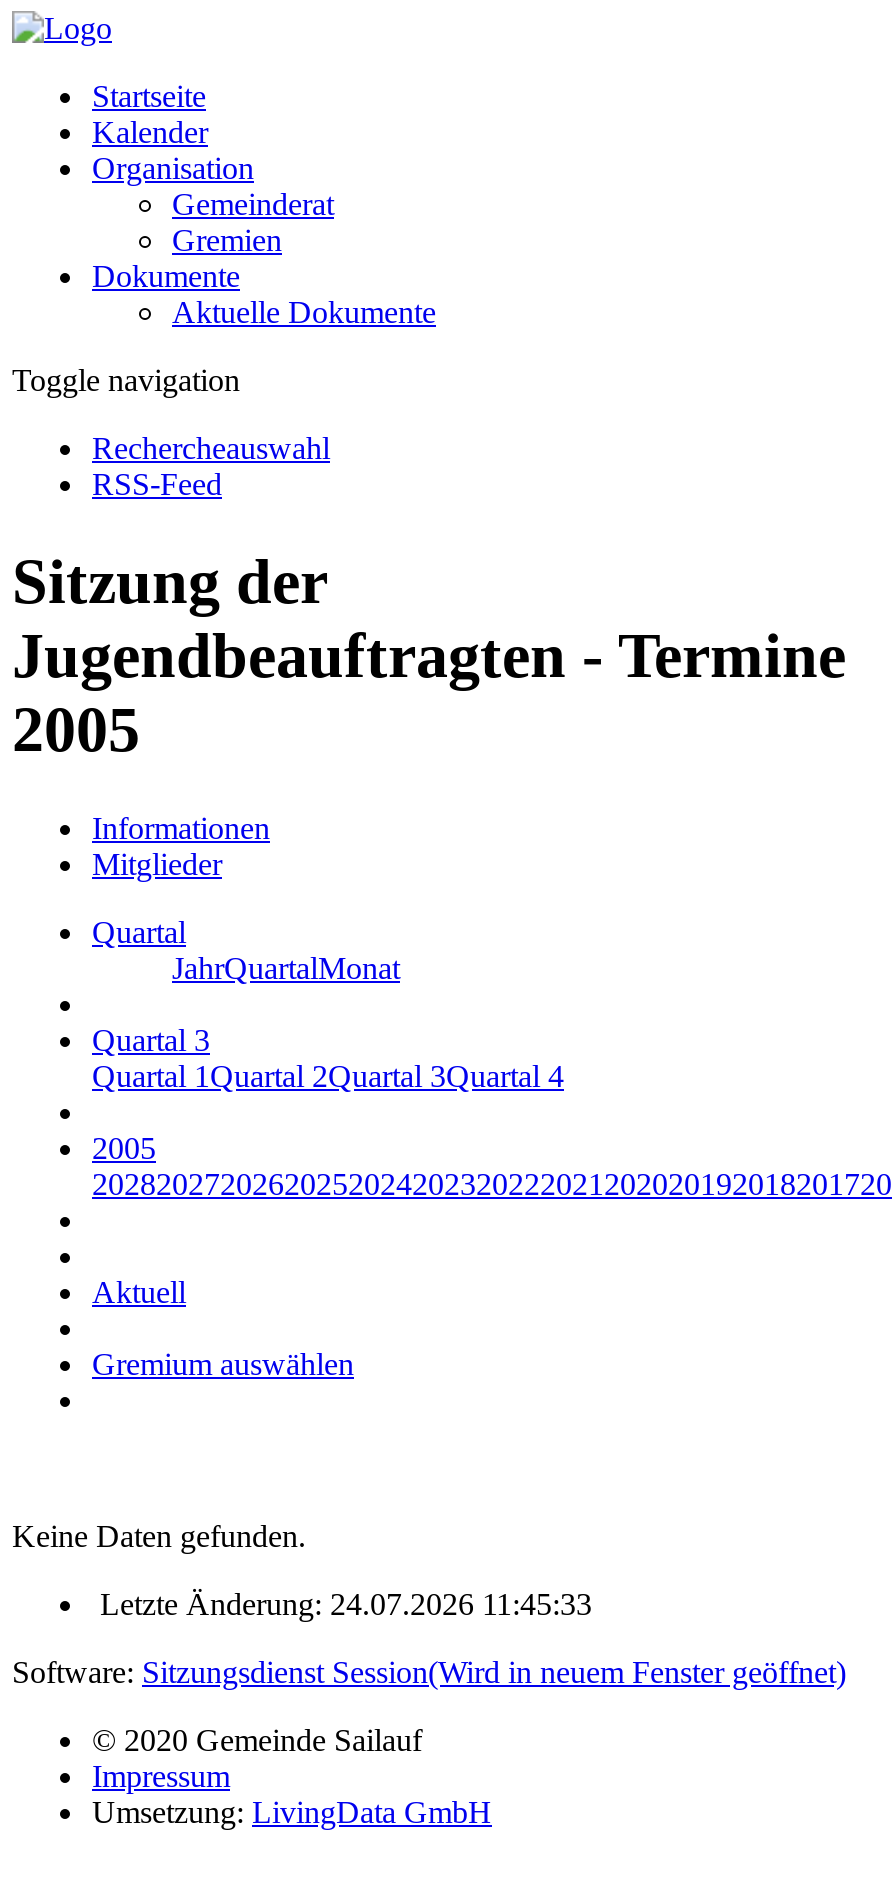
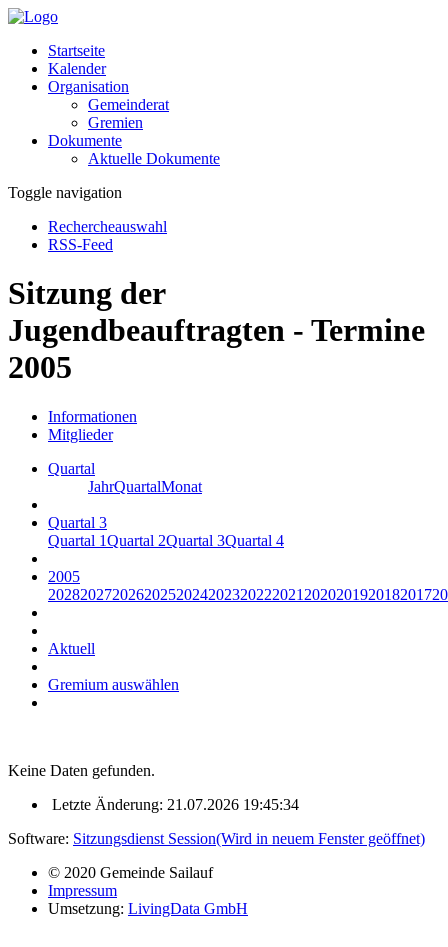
- Letzte Änderung: 24.07.2026 11:45:33
+ Letzte Änderung: 21.07.2026 19:45:34
